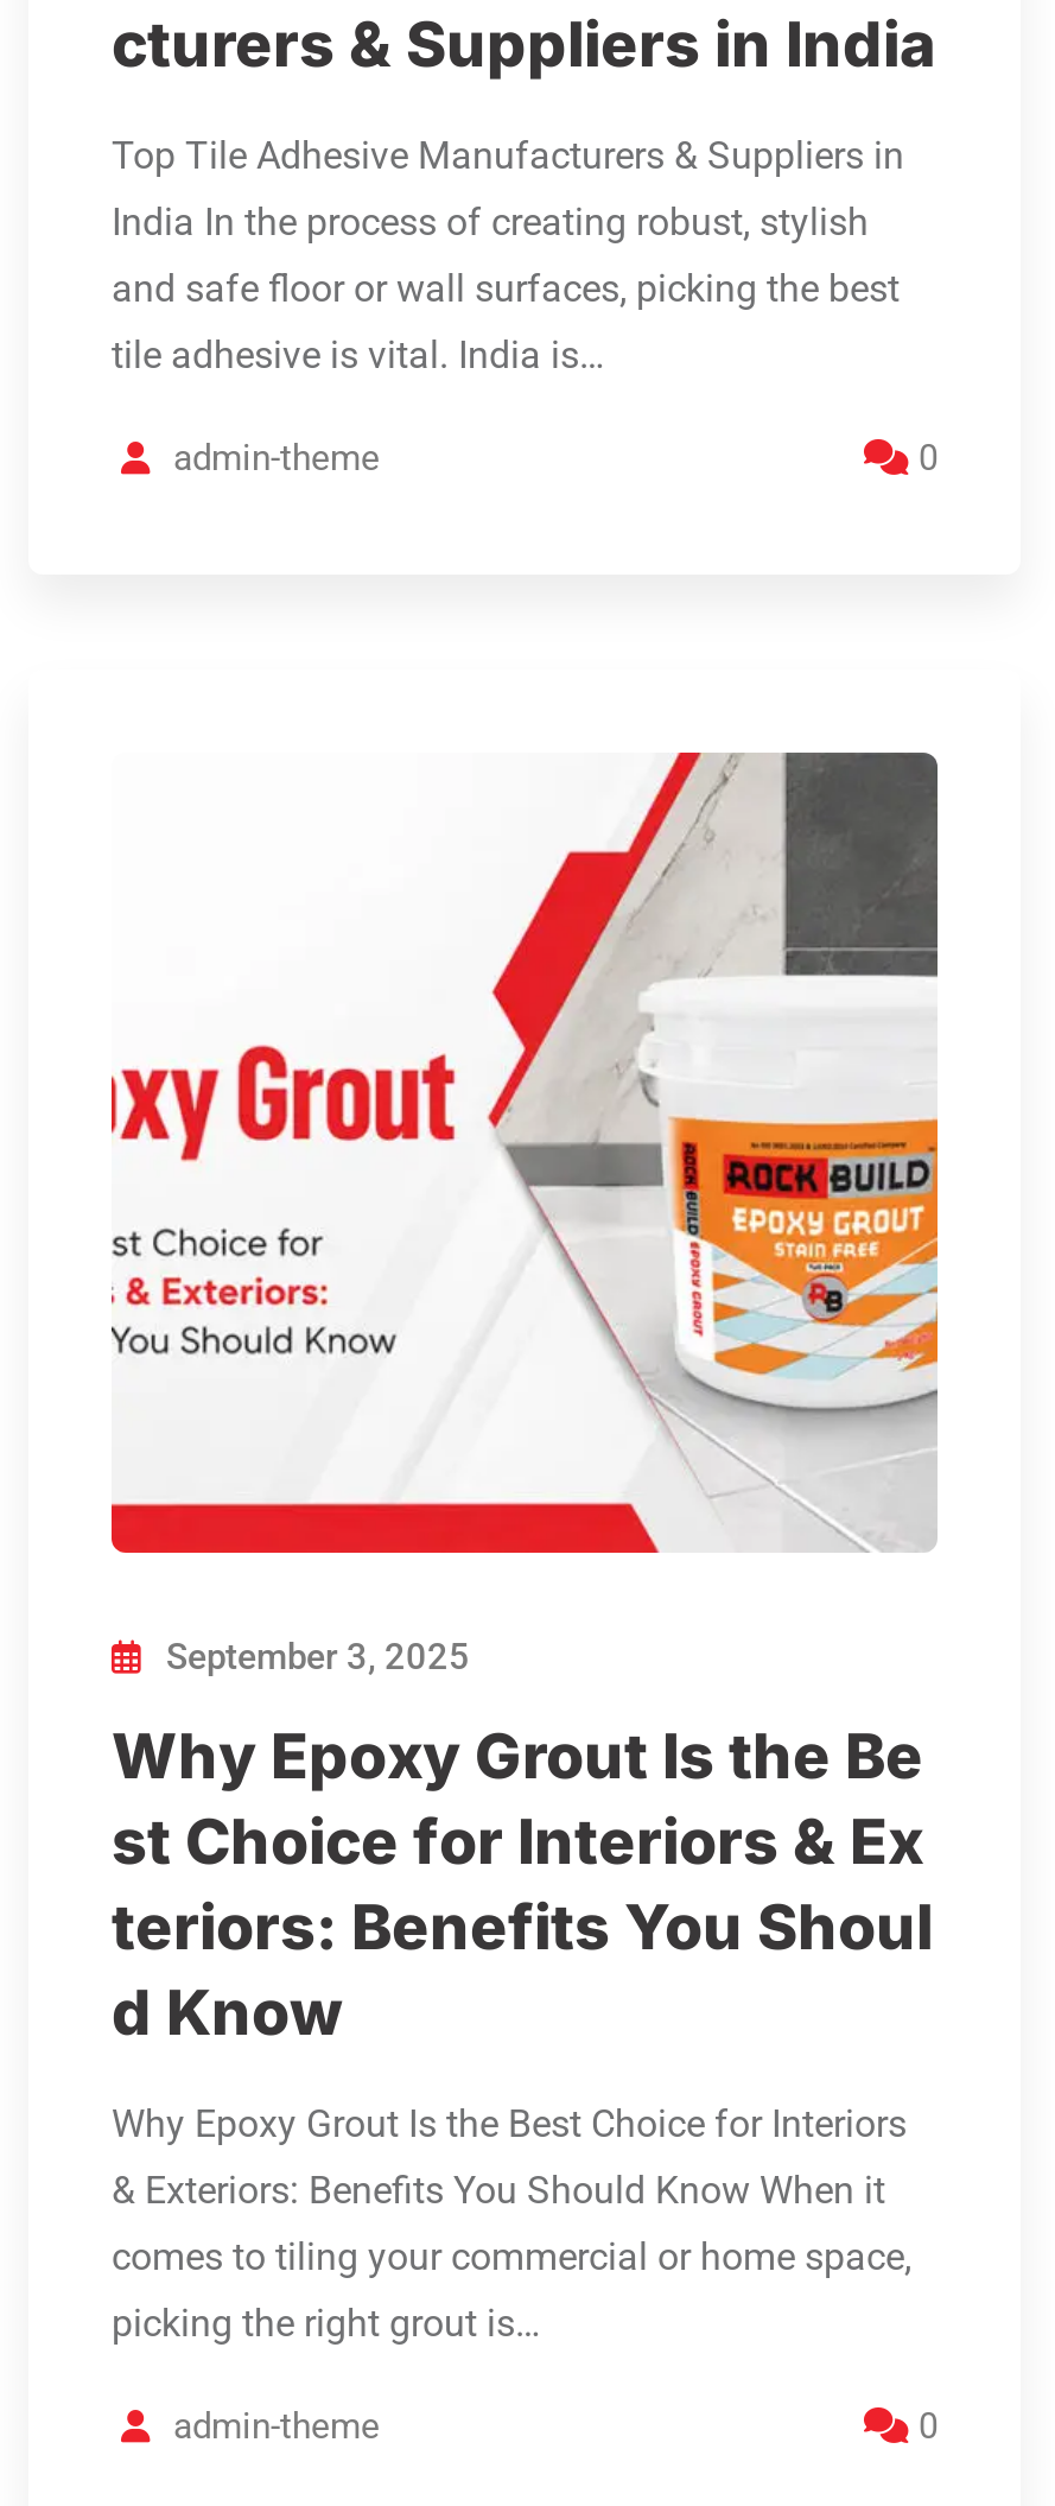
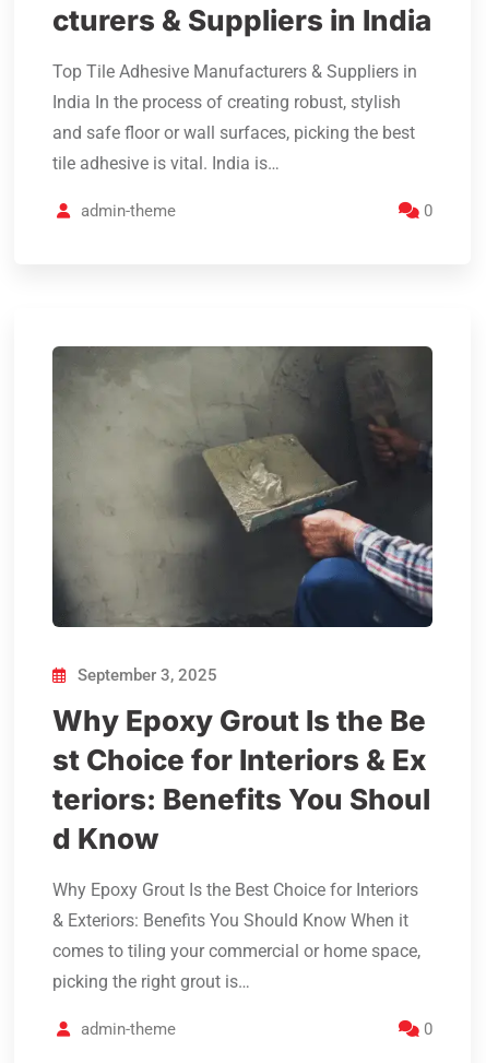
- [image]
+ [image]
